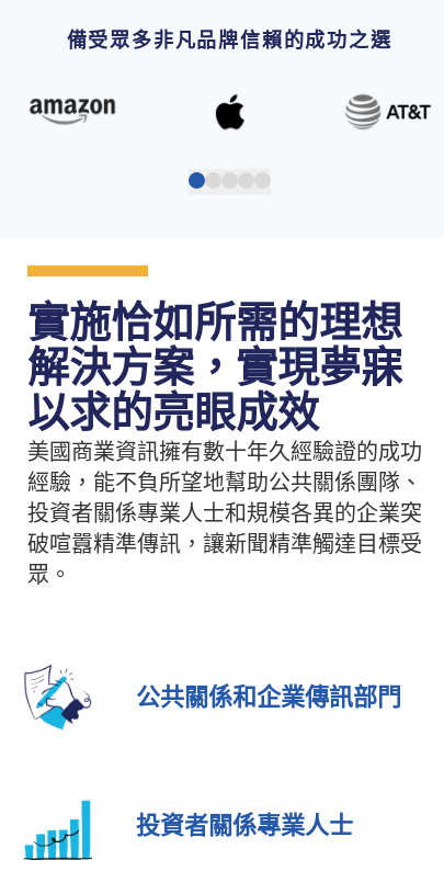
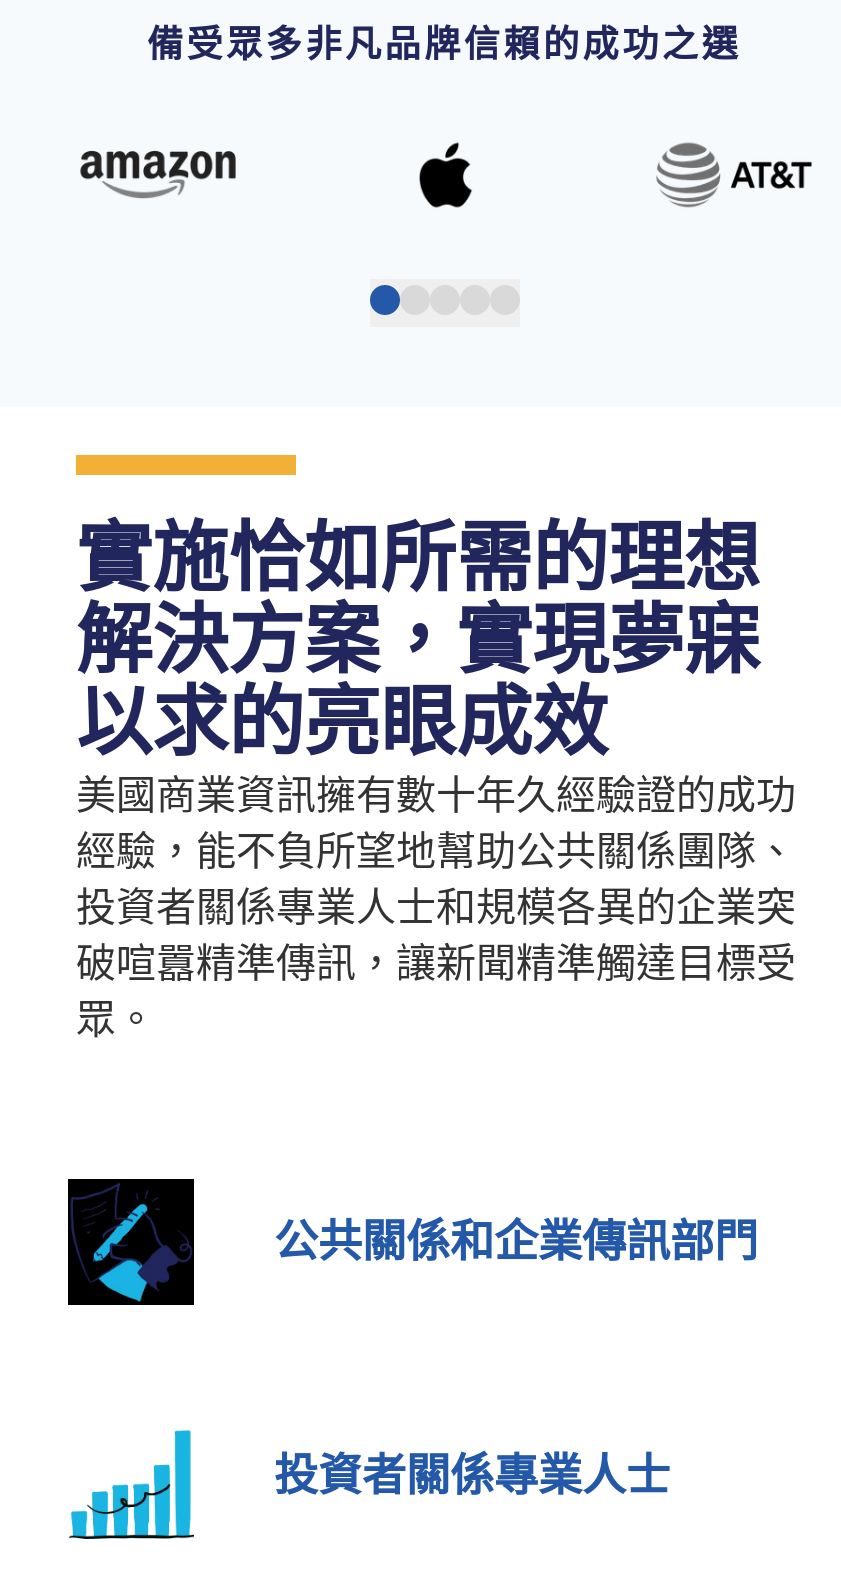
- [image]
+ [image]
